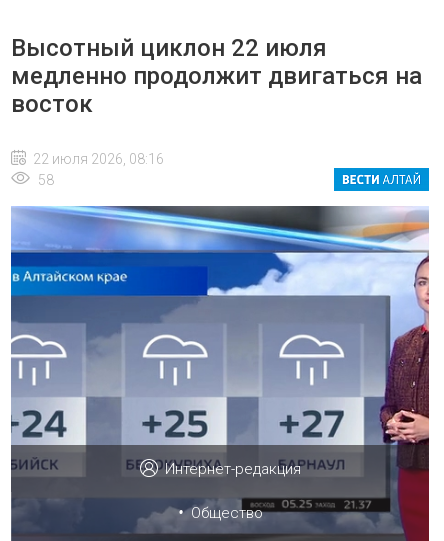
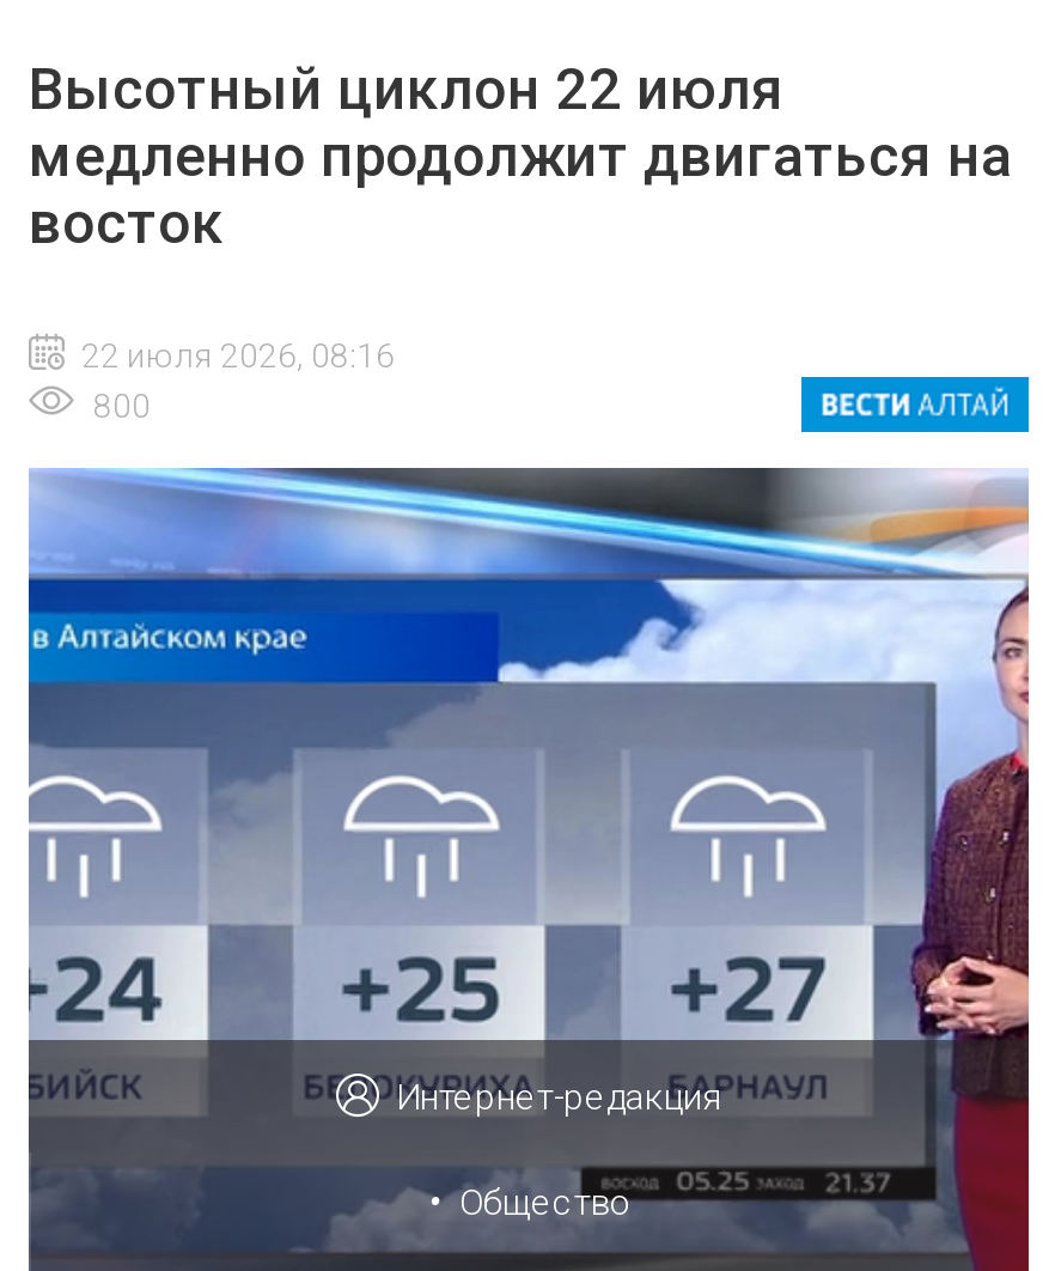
- 58
+ 800
